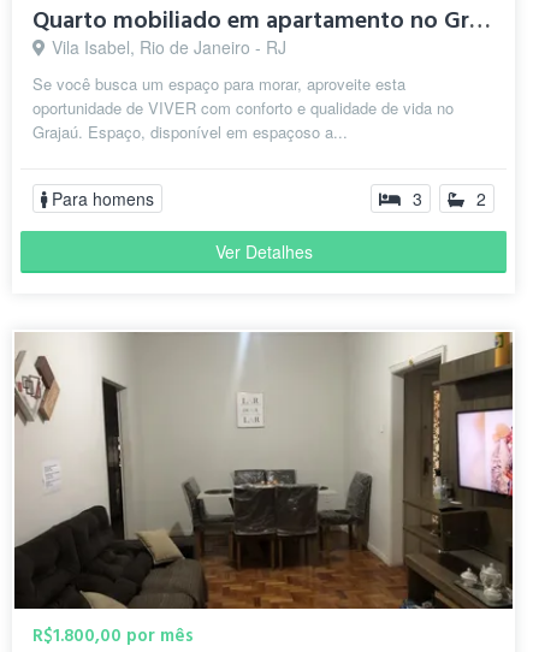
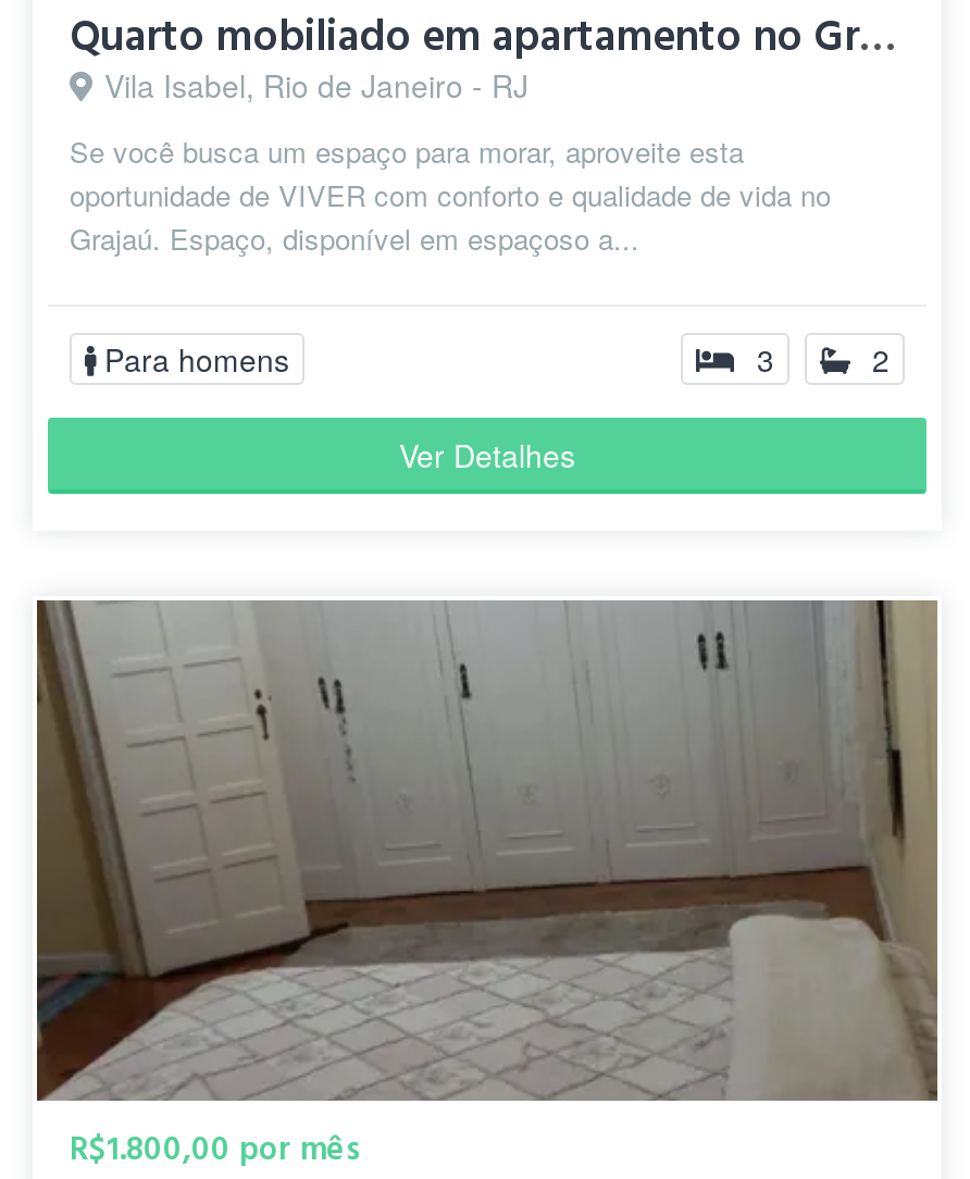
- [image]
+ [image]
